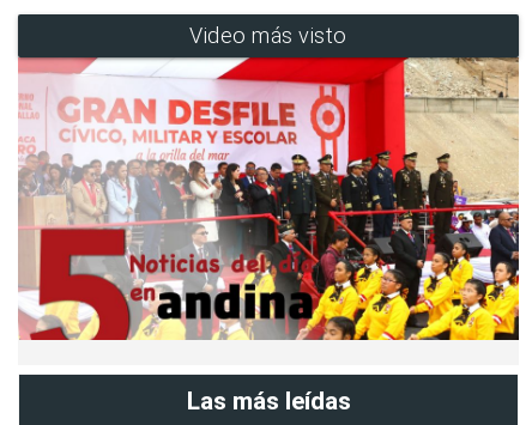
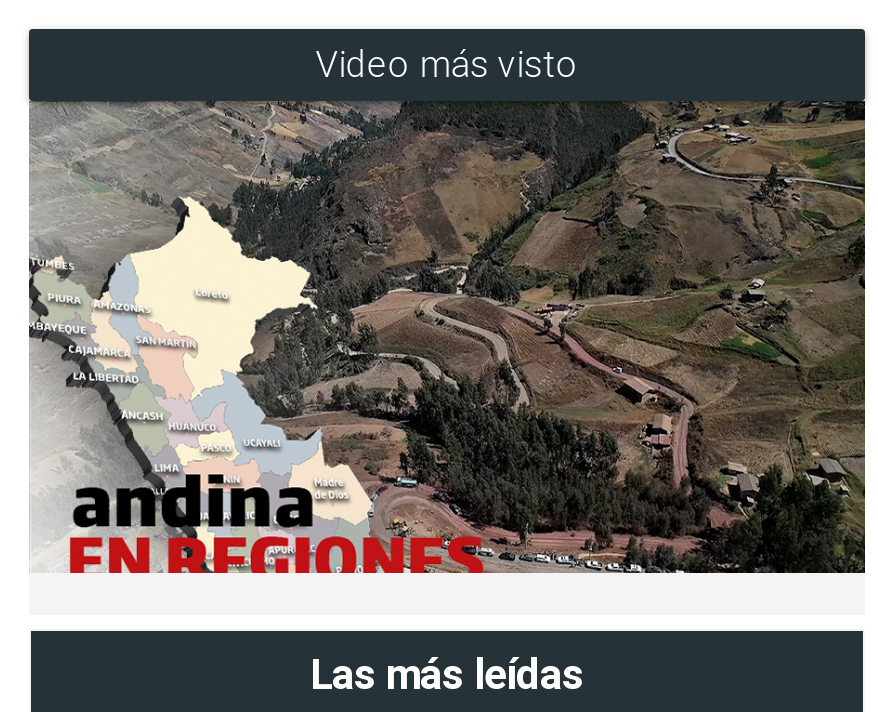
- [image]
+ [image]
